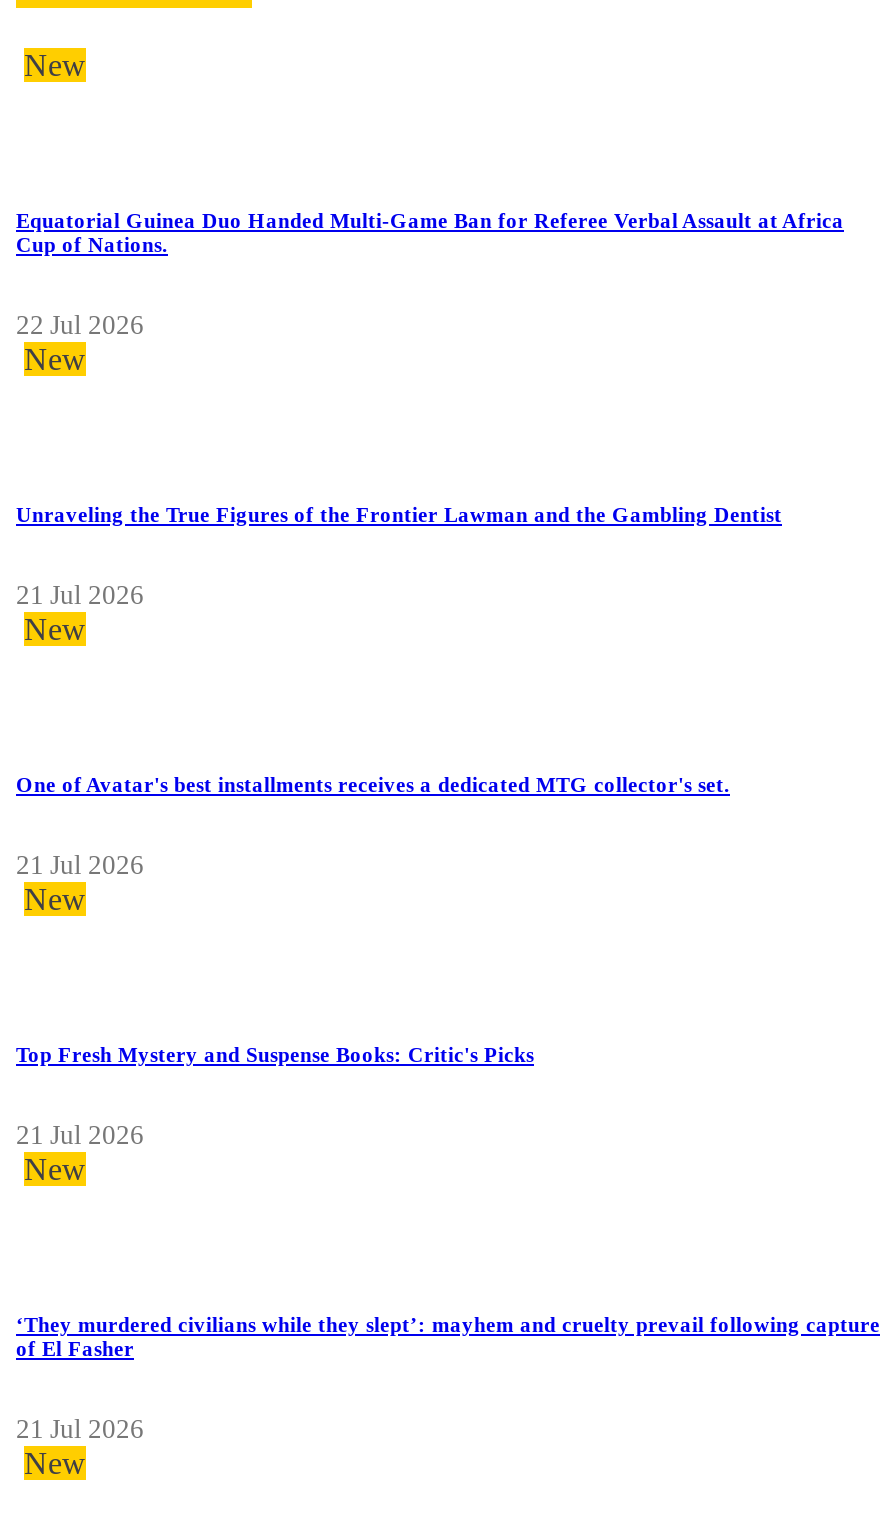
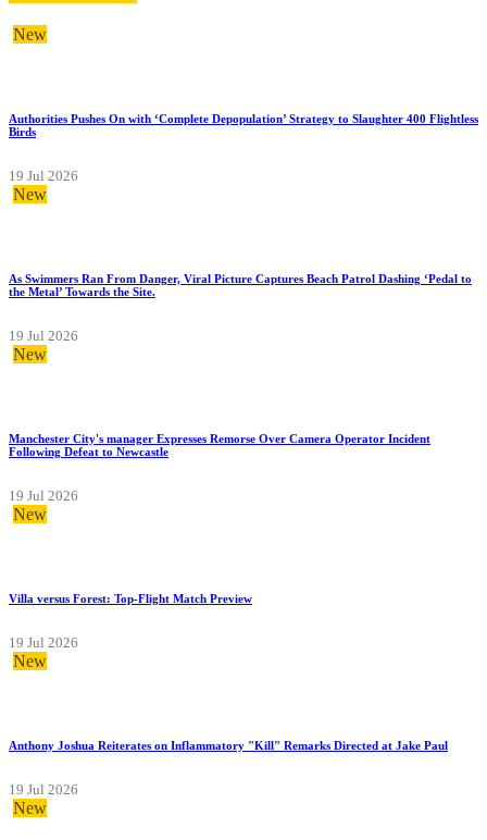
- Equatorial Guinea Duo Handed Multi-Game Ban for Referee Verbal Assault at Africa
- Cup of Nations.
+ Authorities Pushes On with ‘Complete Depopulation’ Strategy to Slaughter 400 Flightless
+ Birds

- 22 Jul 2026
+ 19 Jul 2026

- Unraveling the True Figures of the Frontier Lawman and the Gambling Dentist
+ As Swimmers Ran From Danger, Viral Picture Captures Beach Patrol Dashing ‘Pedal to
+ the Metal’ Towards the Site.

- 21 Jul 2026
+ 19 Jul 2026

- One of Avatar's best installments receives a dedicated MTG collector's set.
+ Manchester City's manager Expresses Remorse Over Camera Operator Incident
+ Following Defeat to Newcastle

- 21 Jul 2026
+ 19 Jul 2026

- Top Fresh Mystery and Suspense Books: Critic's Picks
+ Villa versus Forest: Top-Flight Match Preview

- 21 Jul 2026
+ 19 Jul 2026

- ‘They murdered civilians while they slept’: mayhem and cruelty prevail following capture
- of El Fasher
+ Anthony Joshua Reiterates on Inflammatory "Kill" Remarks Directed at Jake Paul

- 21 Jul 2026
+ 19 Jul 2026
